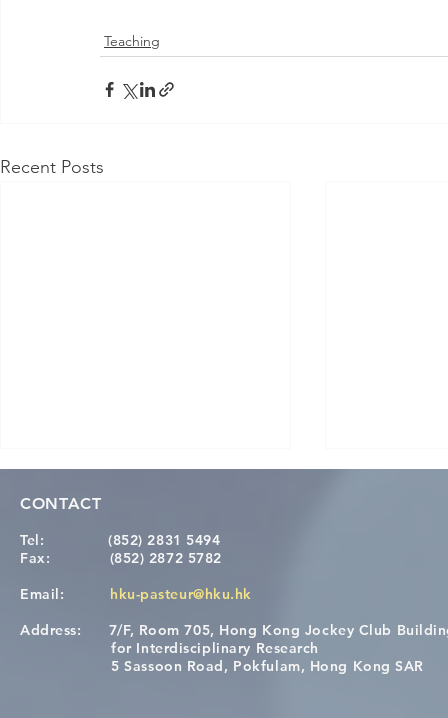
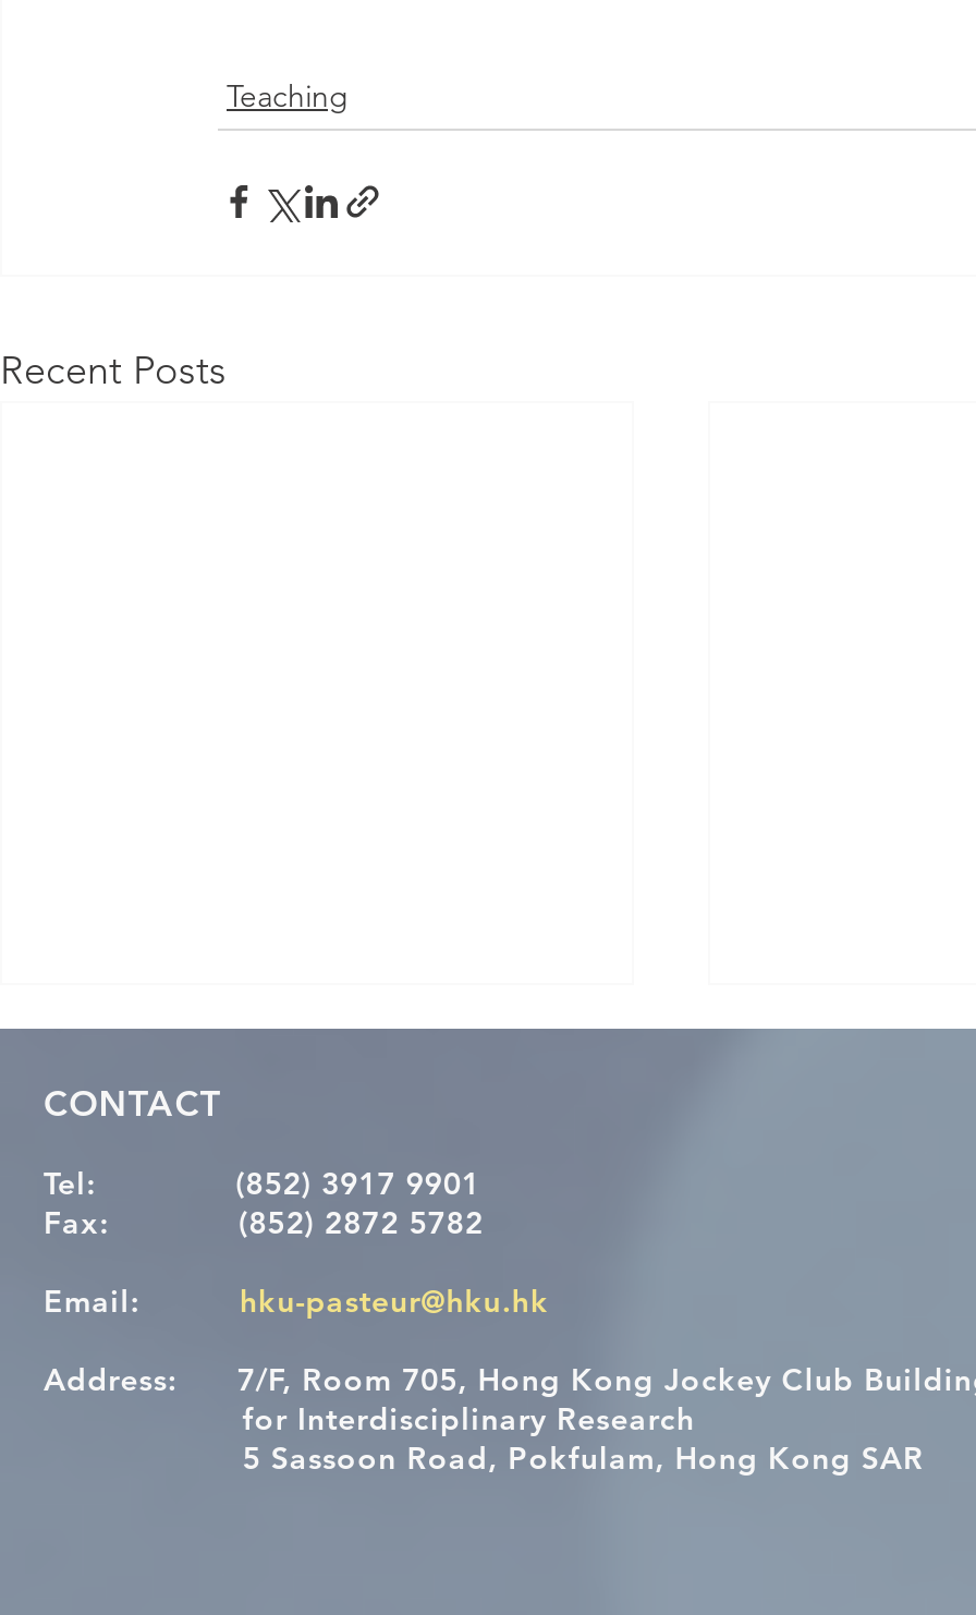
- Tel: (852) 2831 5494
+ Tel: (852) 3917 9901
